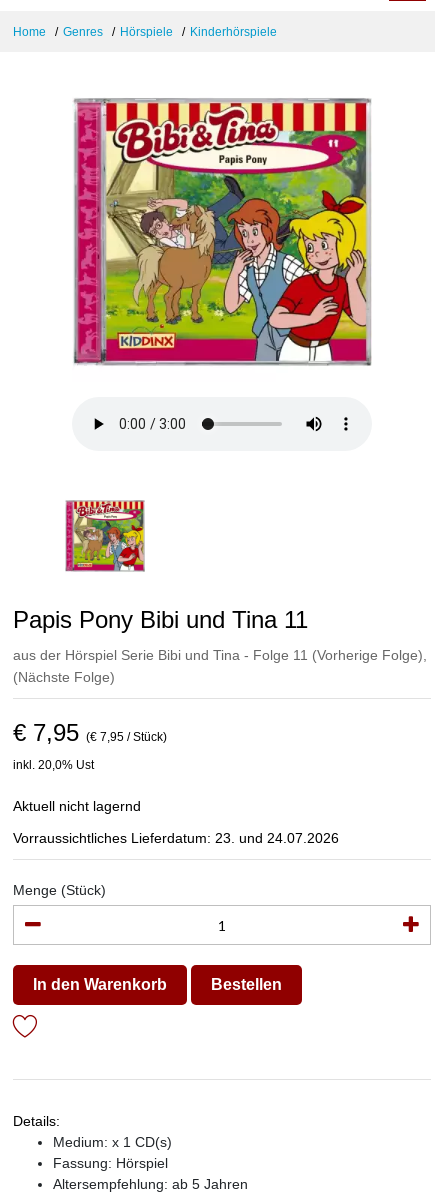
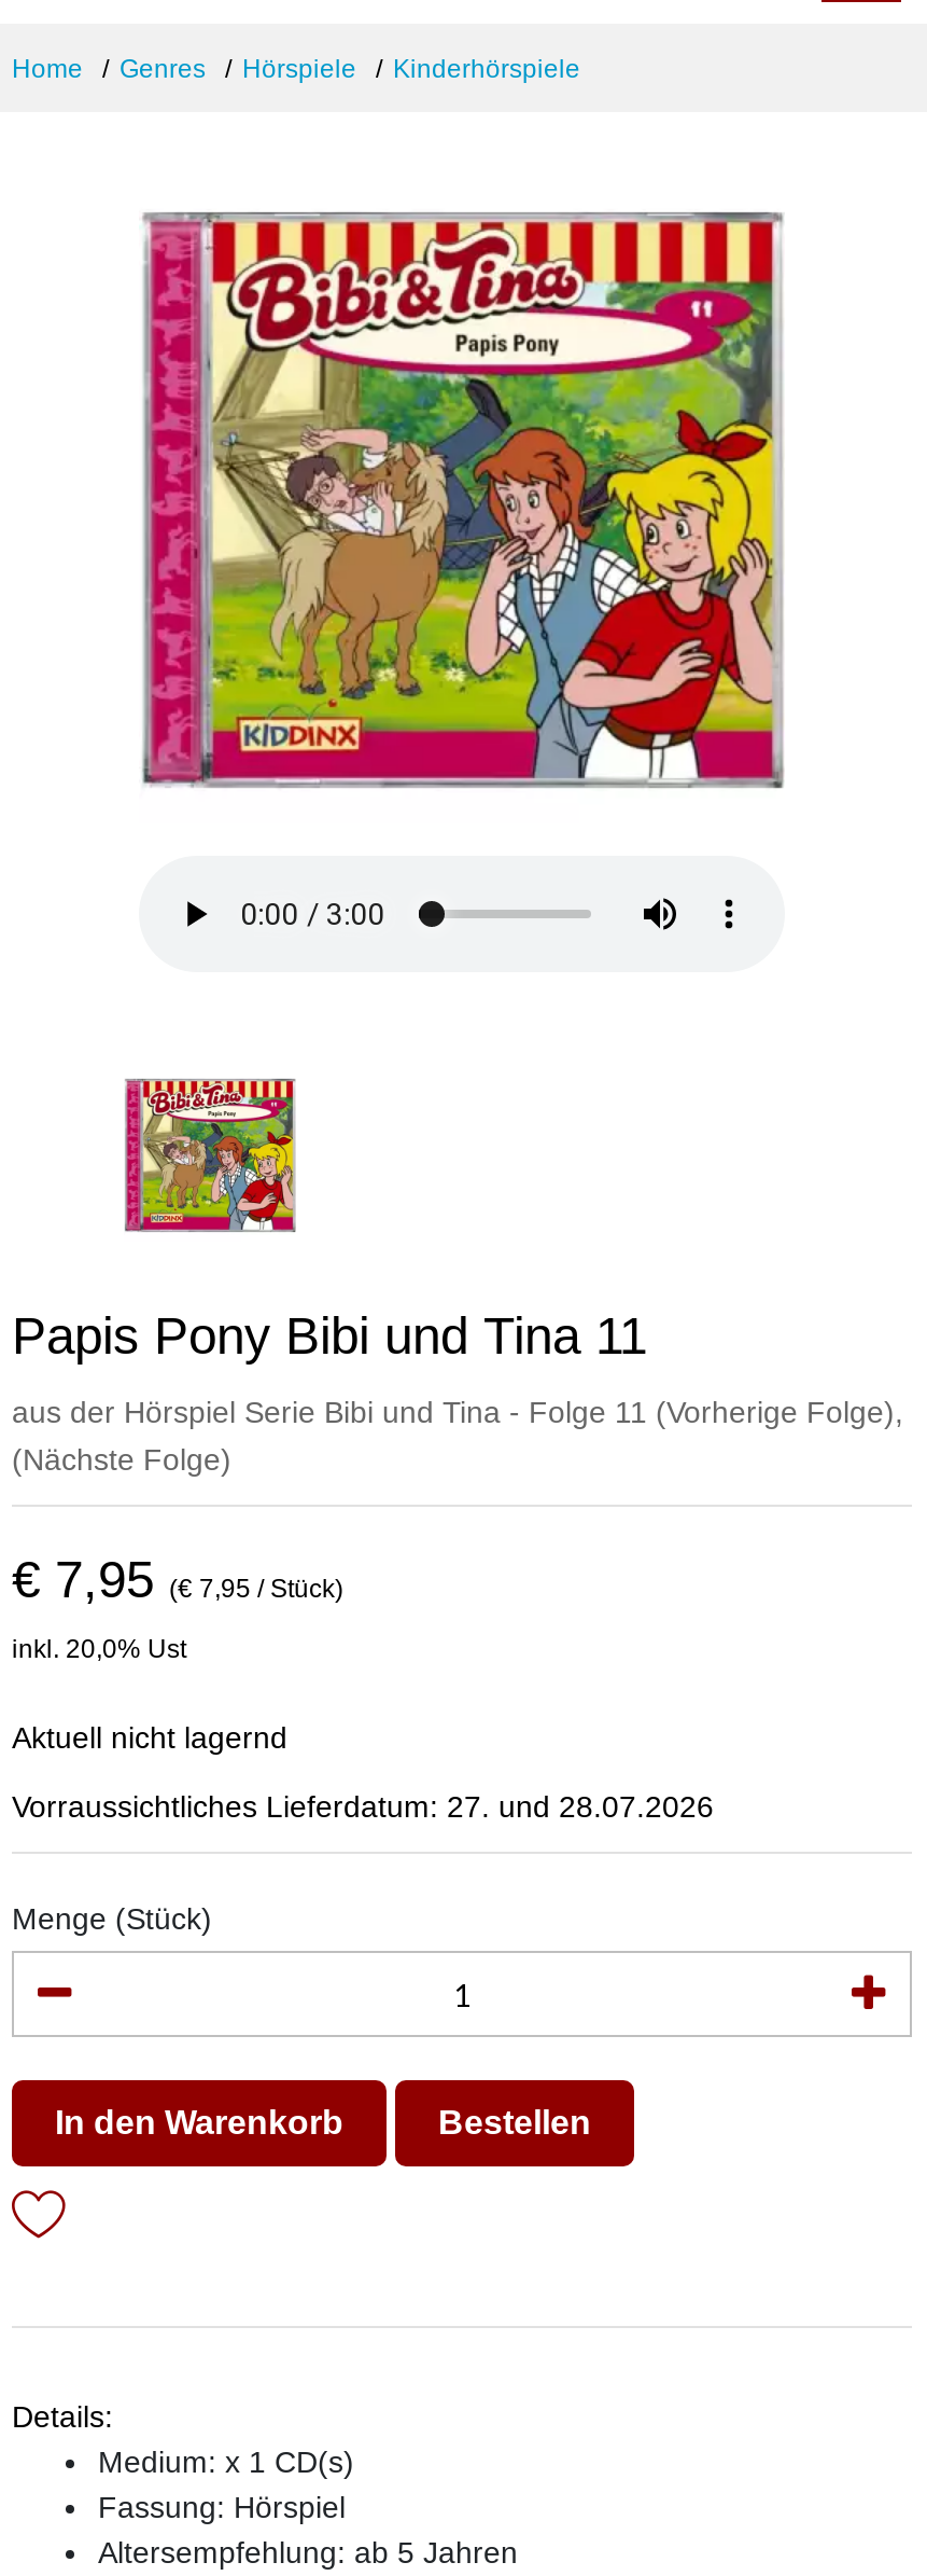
- Vorraussichtliches Lieferdatum: 23. und 24.07.2026
+ Vorraussichtliches Lieferdatum: 27. und 28.07.2026
